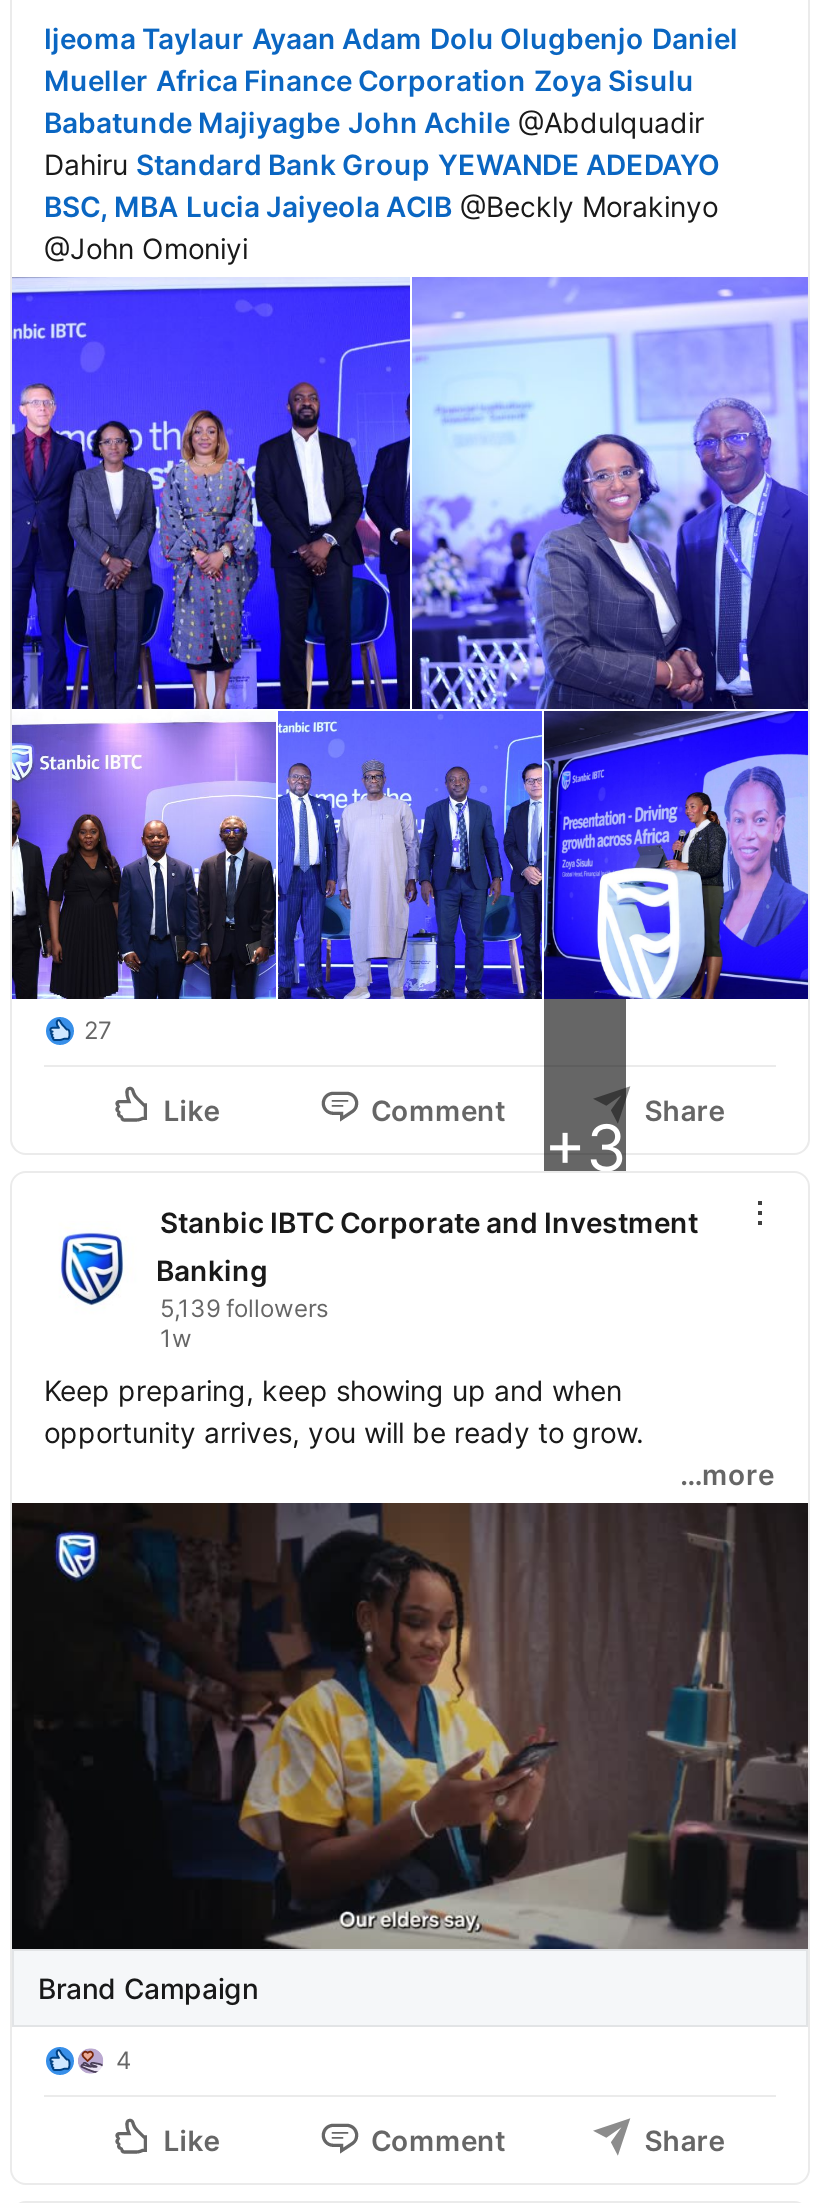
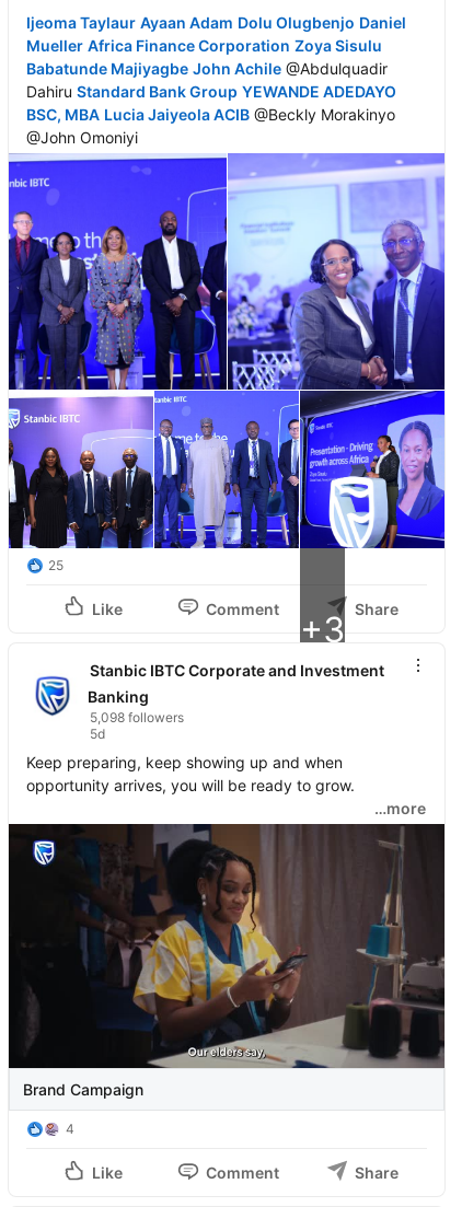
- 27
+ 25

- 5,139 followers
- 1w
+ 5,098 followers
+ 5d
